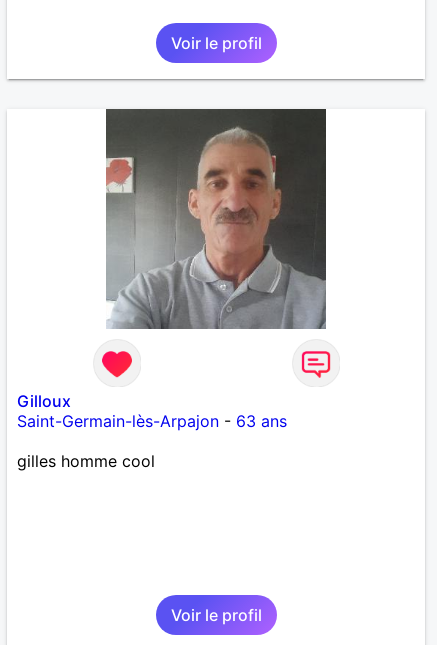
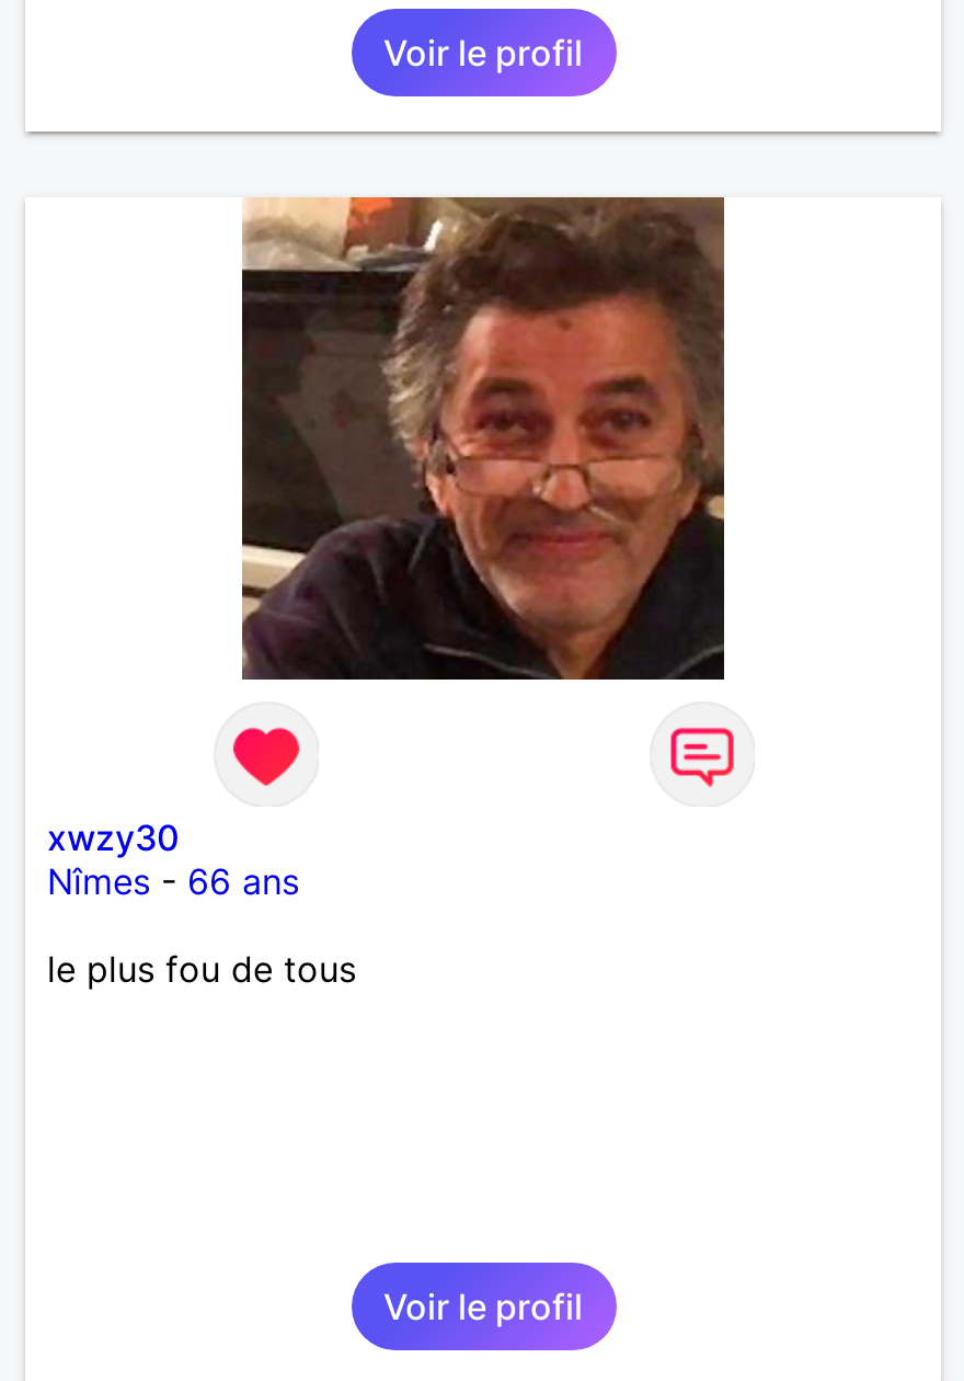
- [image]
+ [image]

- Gilloux
- Saint-Germain-lès-Arpajon - 63 ans
+ xwzy30
+ Nîmes - 66 ans

- gilles homme cool
+ le plus fou de tous
